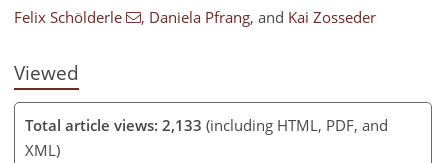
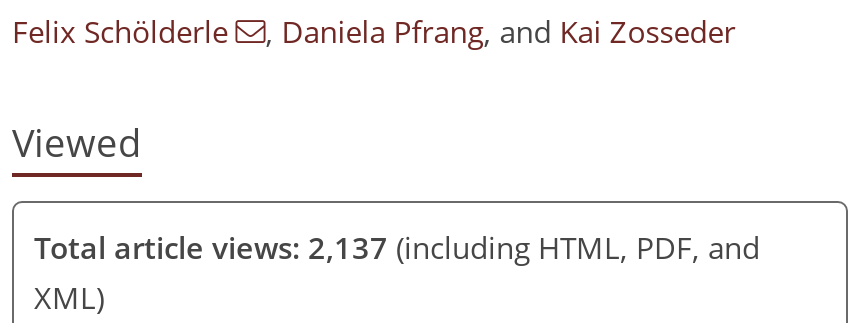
- Total article views: 2,133 (including HTML, PDF, and
+ Total article views: 2,137 (including HTML, PDF, and
